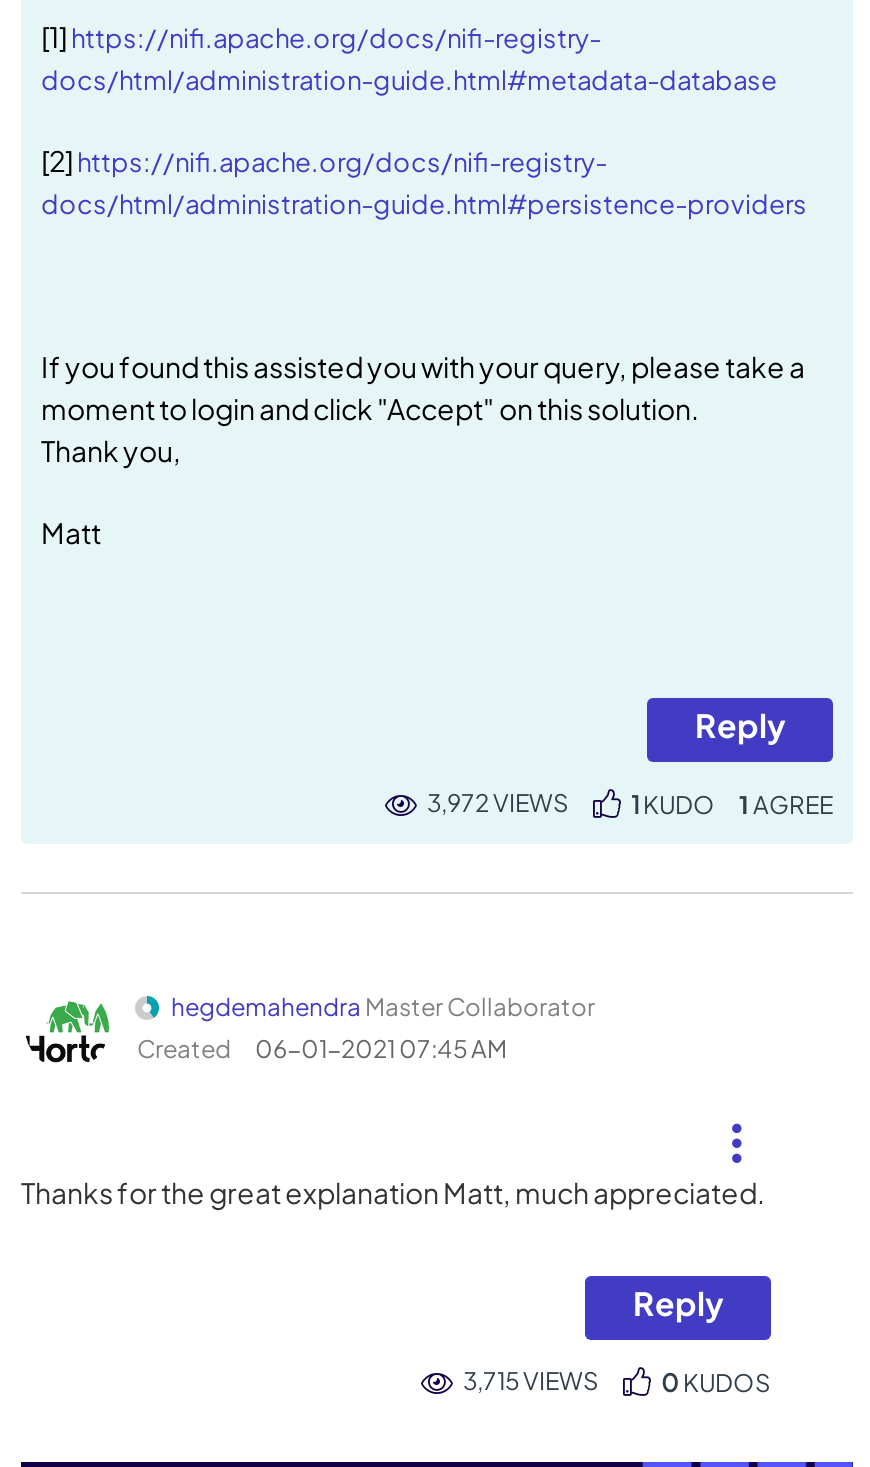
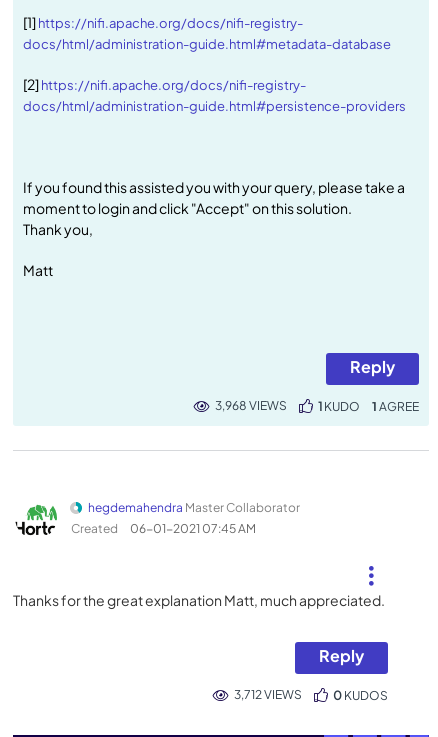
- 3,972 VIEWS
+ 3,968 VIEWS

- 3,715 VIEWS
+ 3,712 VIEWS
